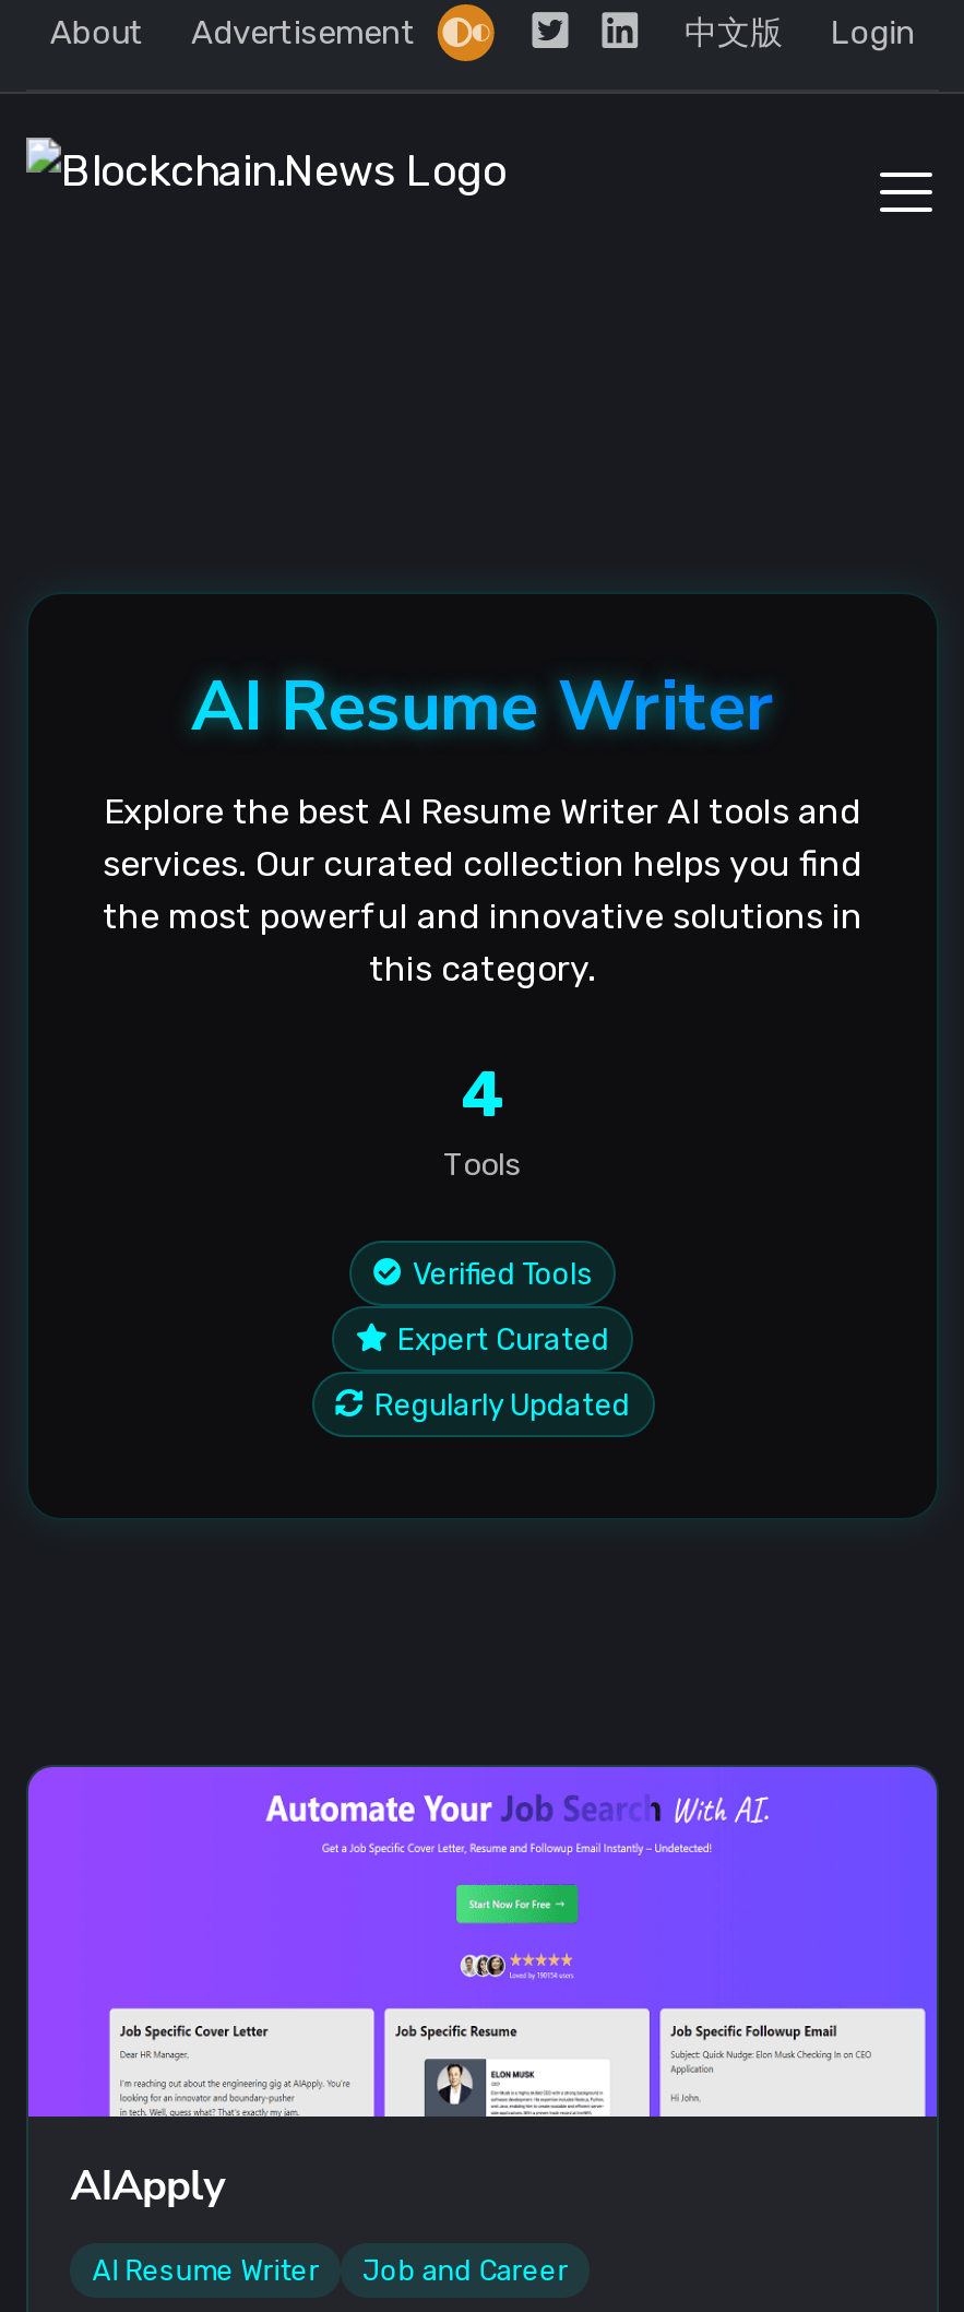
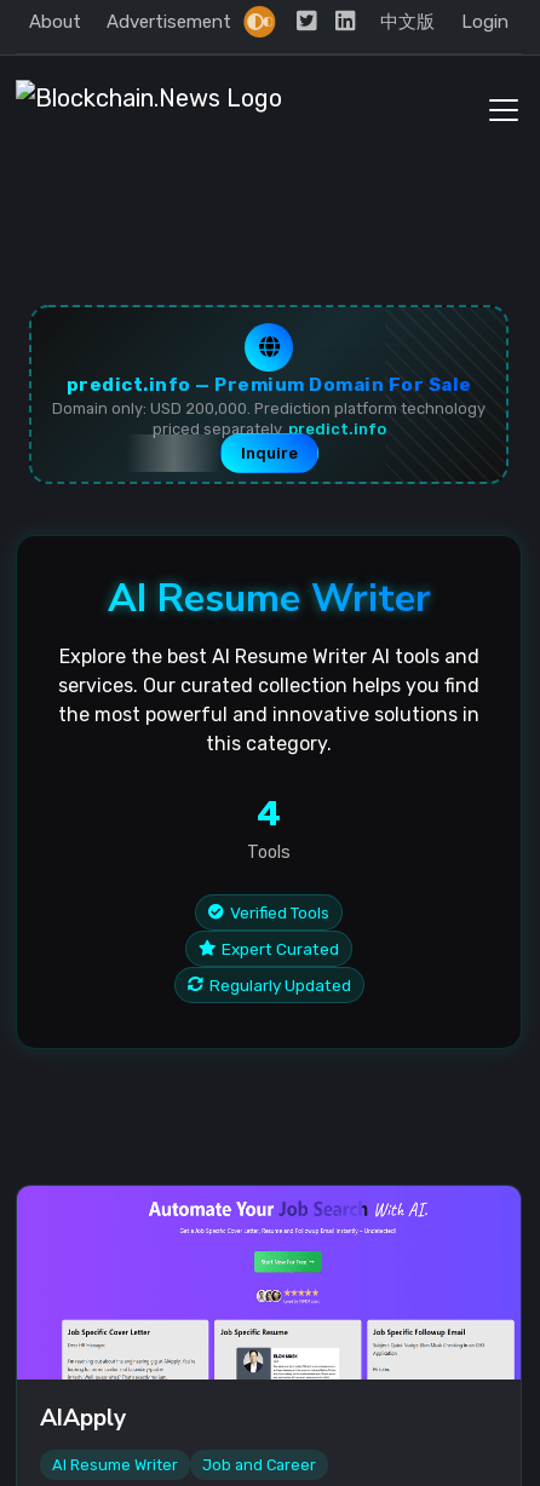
+ [image]
+ predict.info — Premium Domain For Sale
+ Domain only: USD 200,000. Prediction platform technology
+ priced separately. predict.info
+ Inquire
